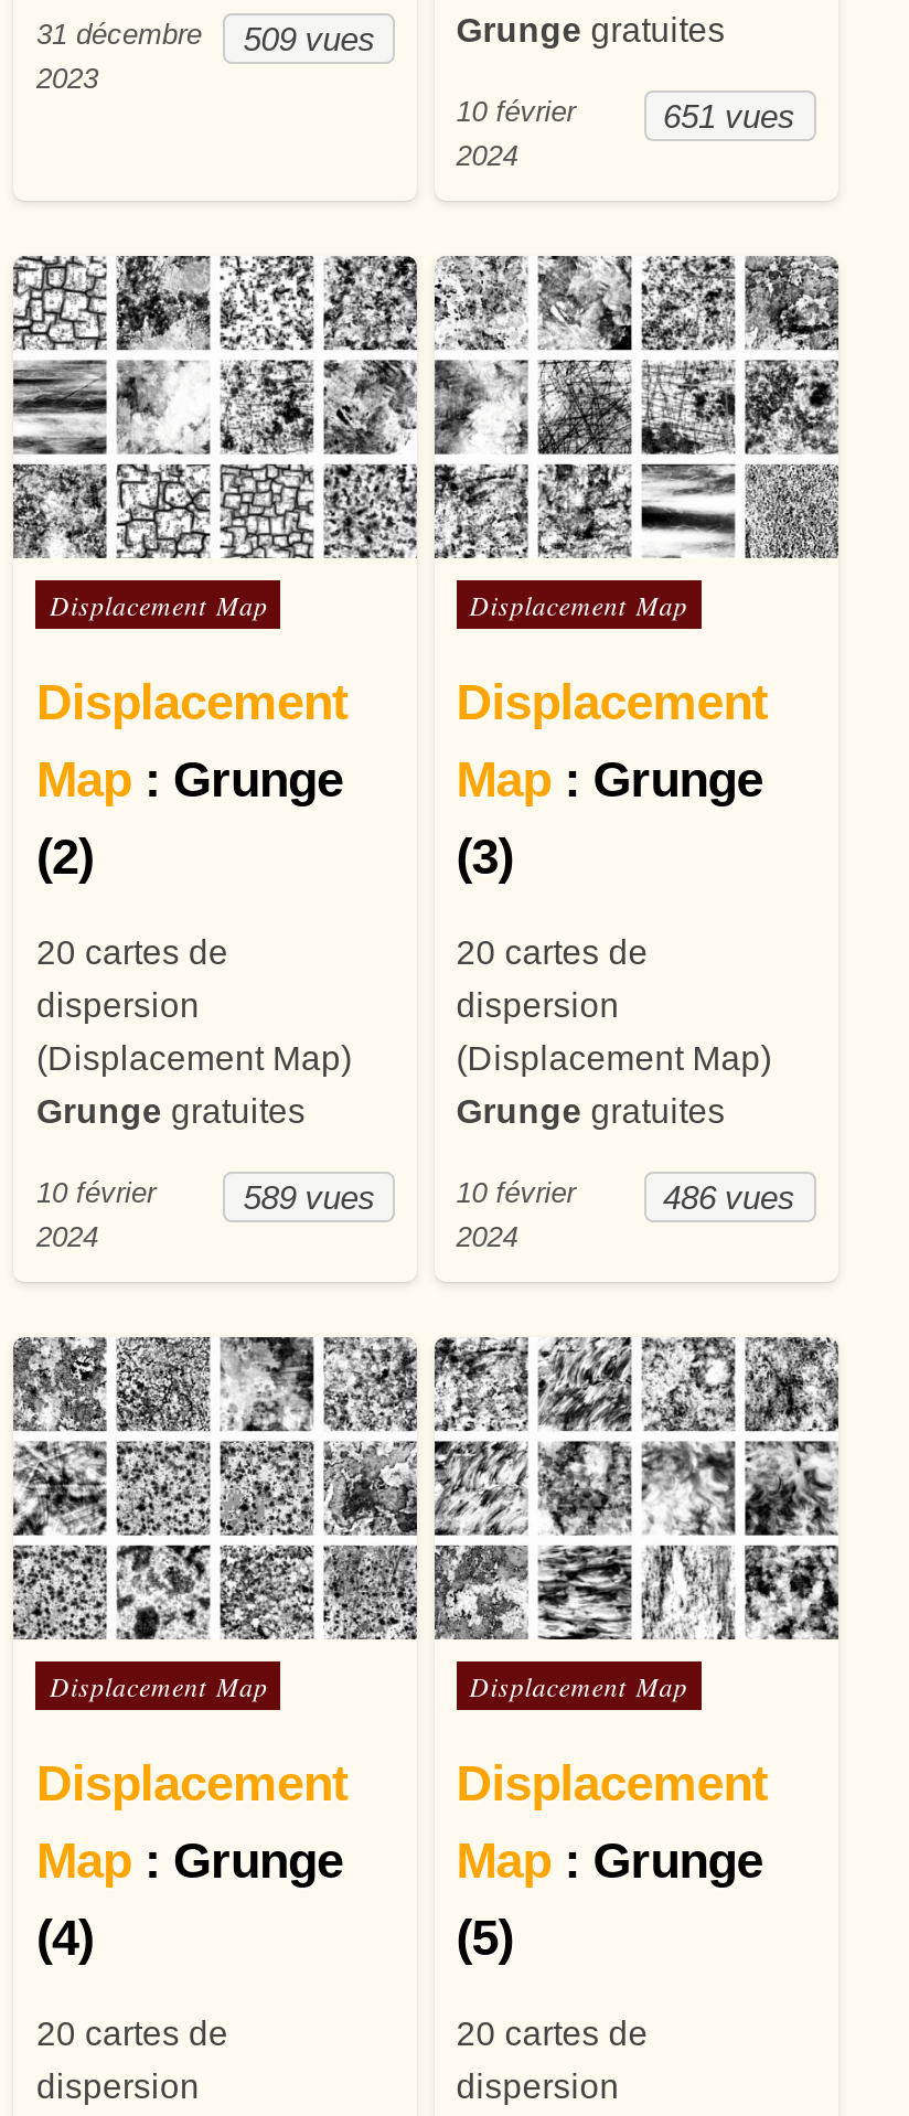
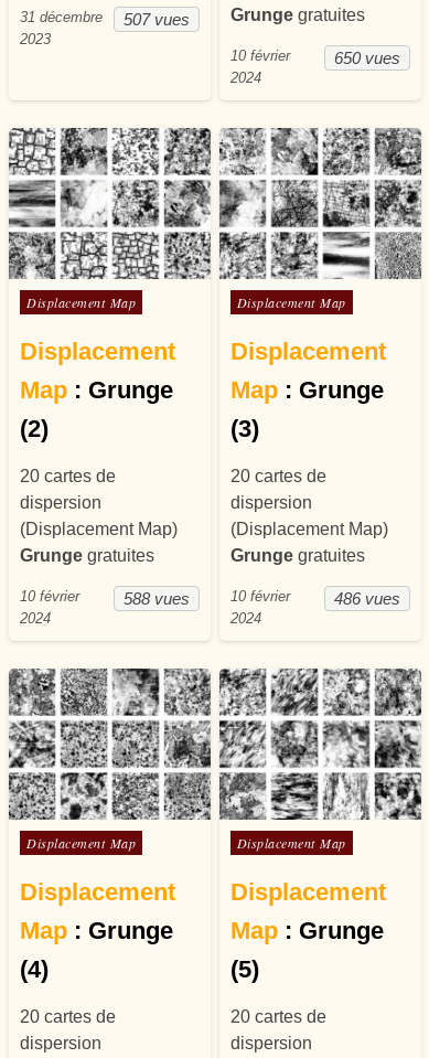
- 31 décembre 509 vues
+ 31 décembre 507 vues

- 651 vues
+ 650 vues

- 589 vues
+ 588 vues
